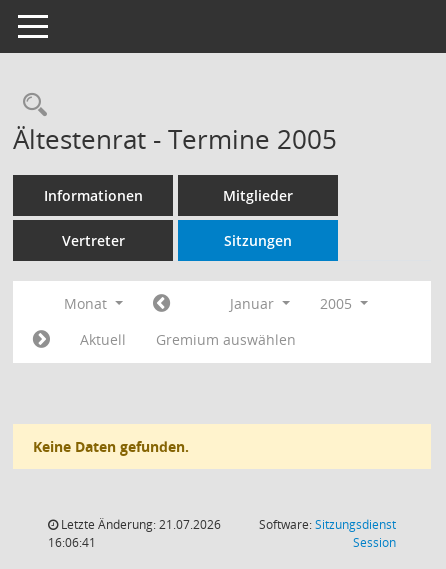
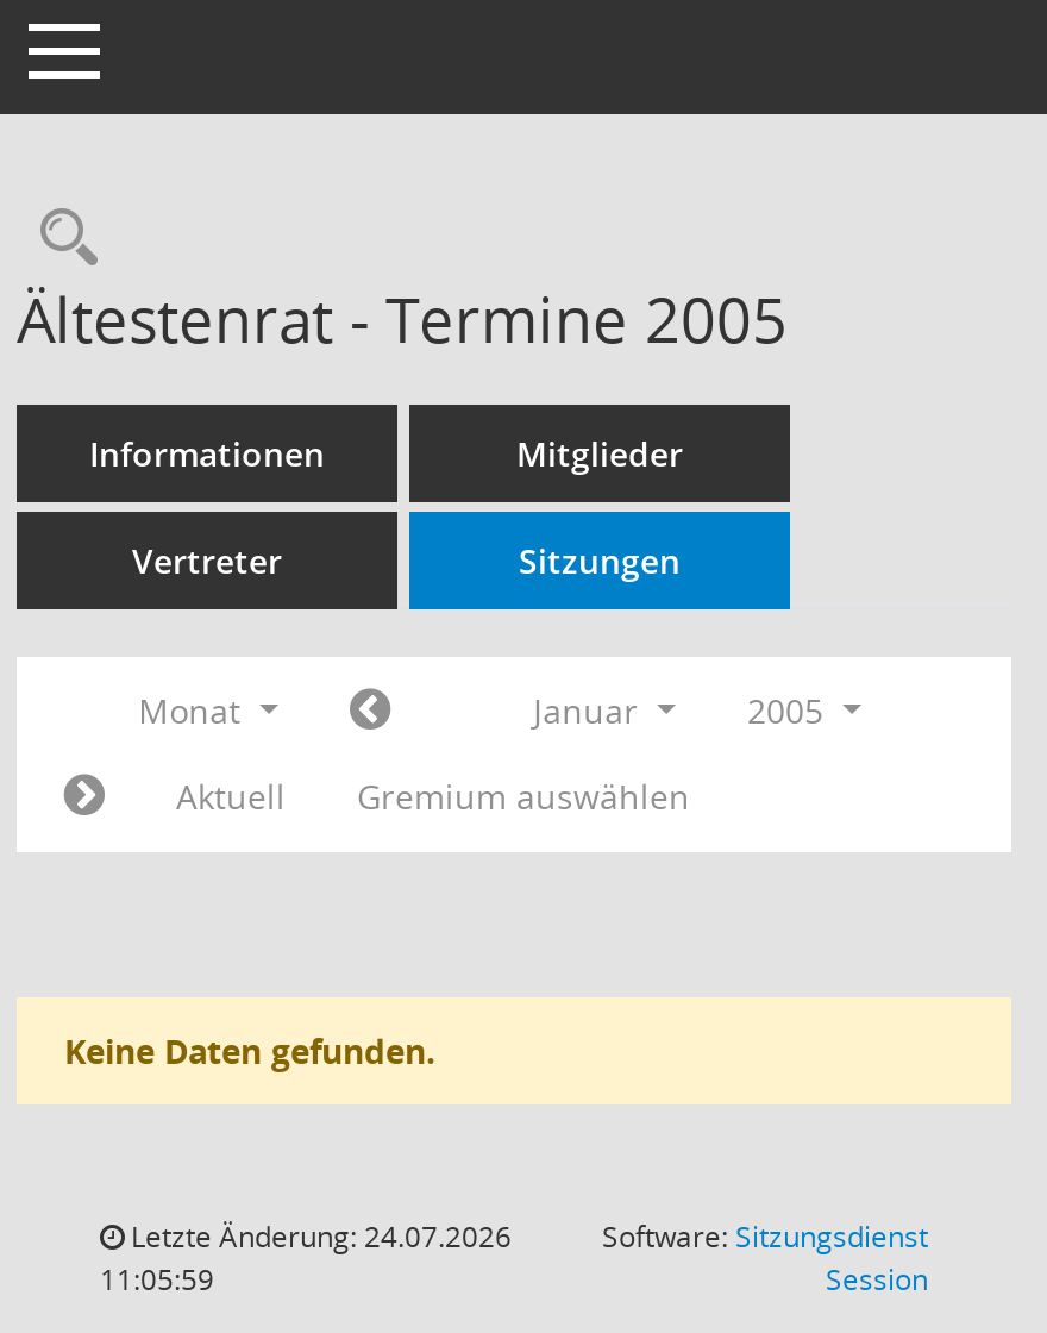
- Letzte Änderung: 21.07.2026
+ Letzte Änderung: 24.07.2026

- 16:06:41
+ 11:05:59
